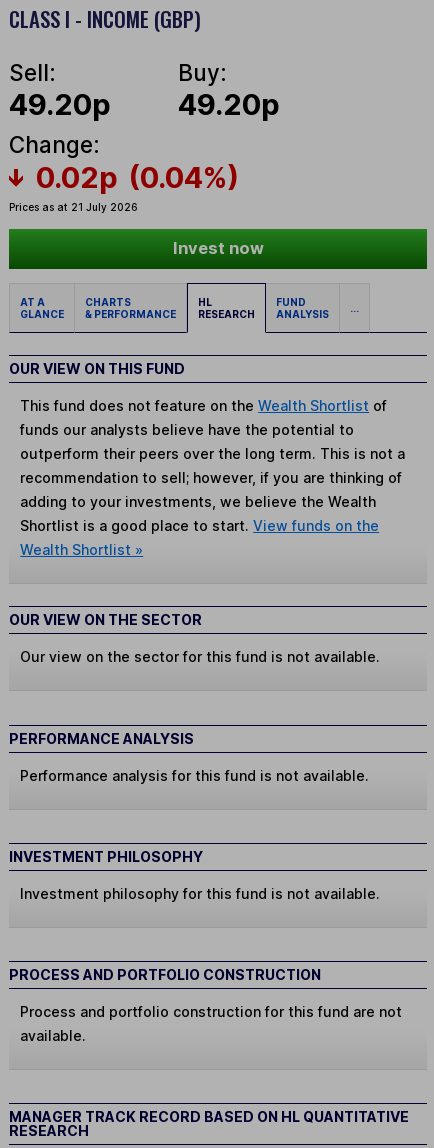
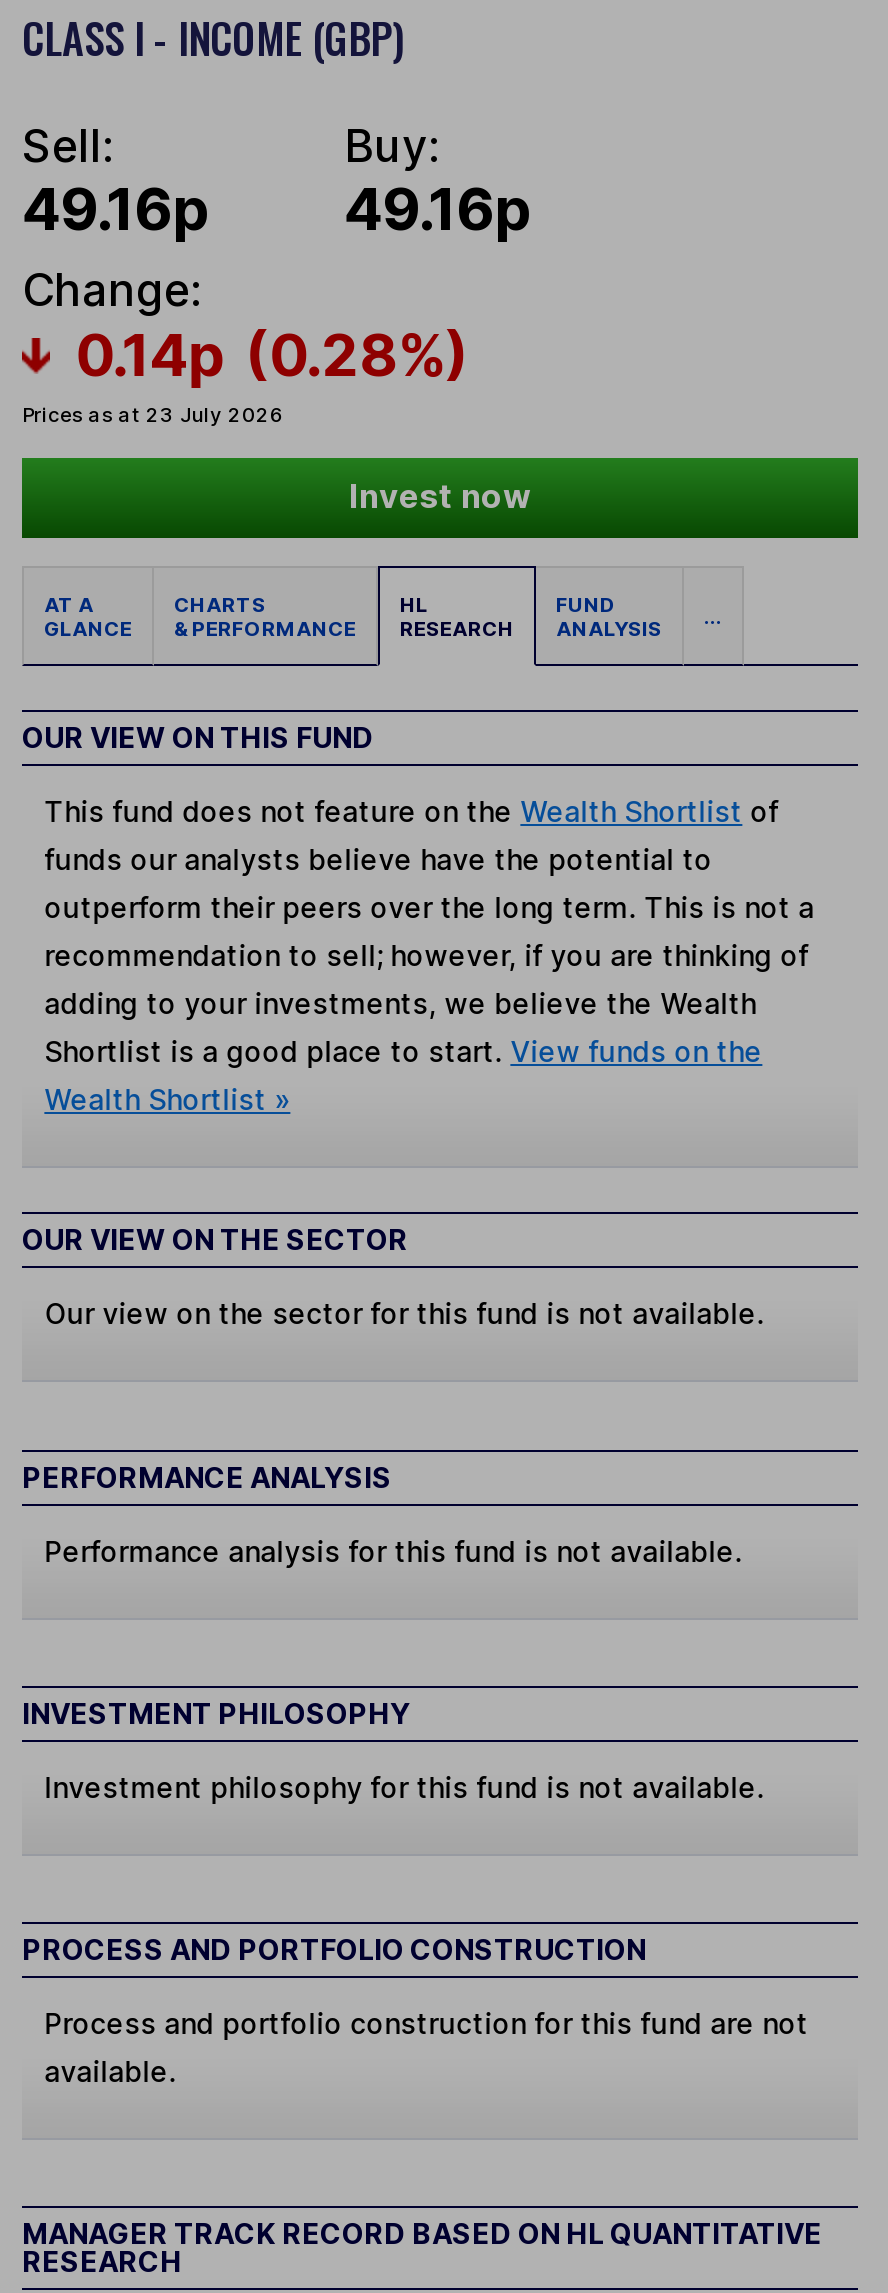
- 49.20p
+ 49.16p

- 49.20p
+ 49.16p

- 0.02p (0.04%)
- Prices as at 21 July 2026
+ 0.14p (0.28%)
+ Prices as at 23 July 2026
